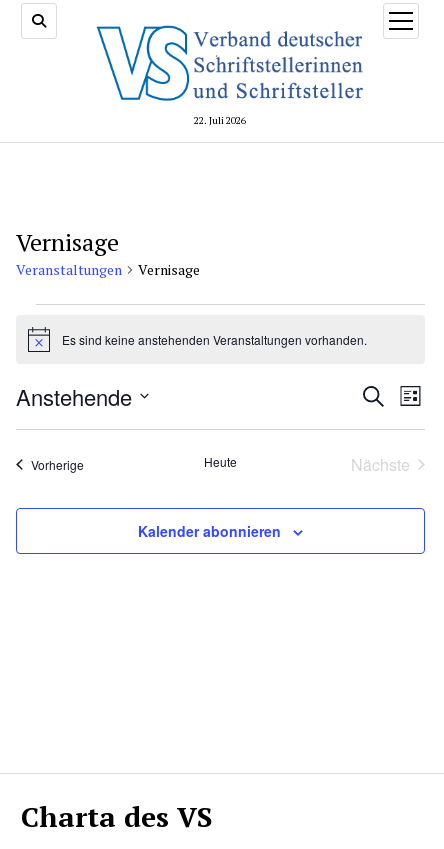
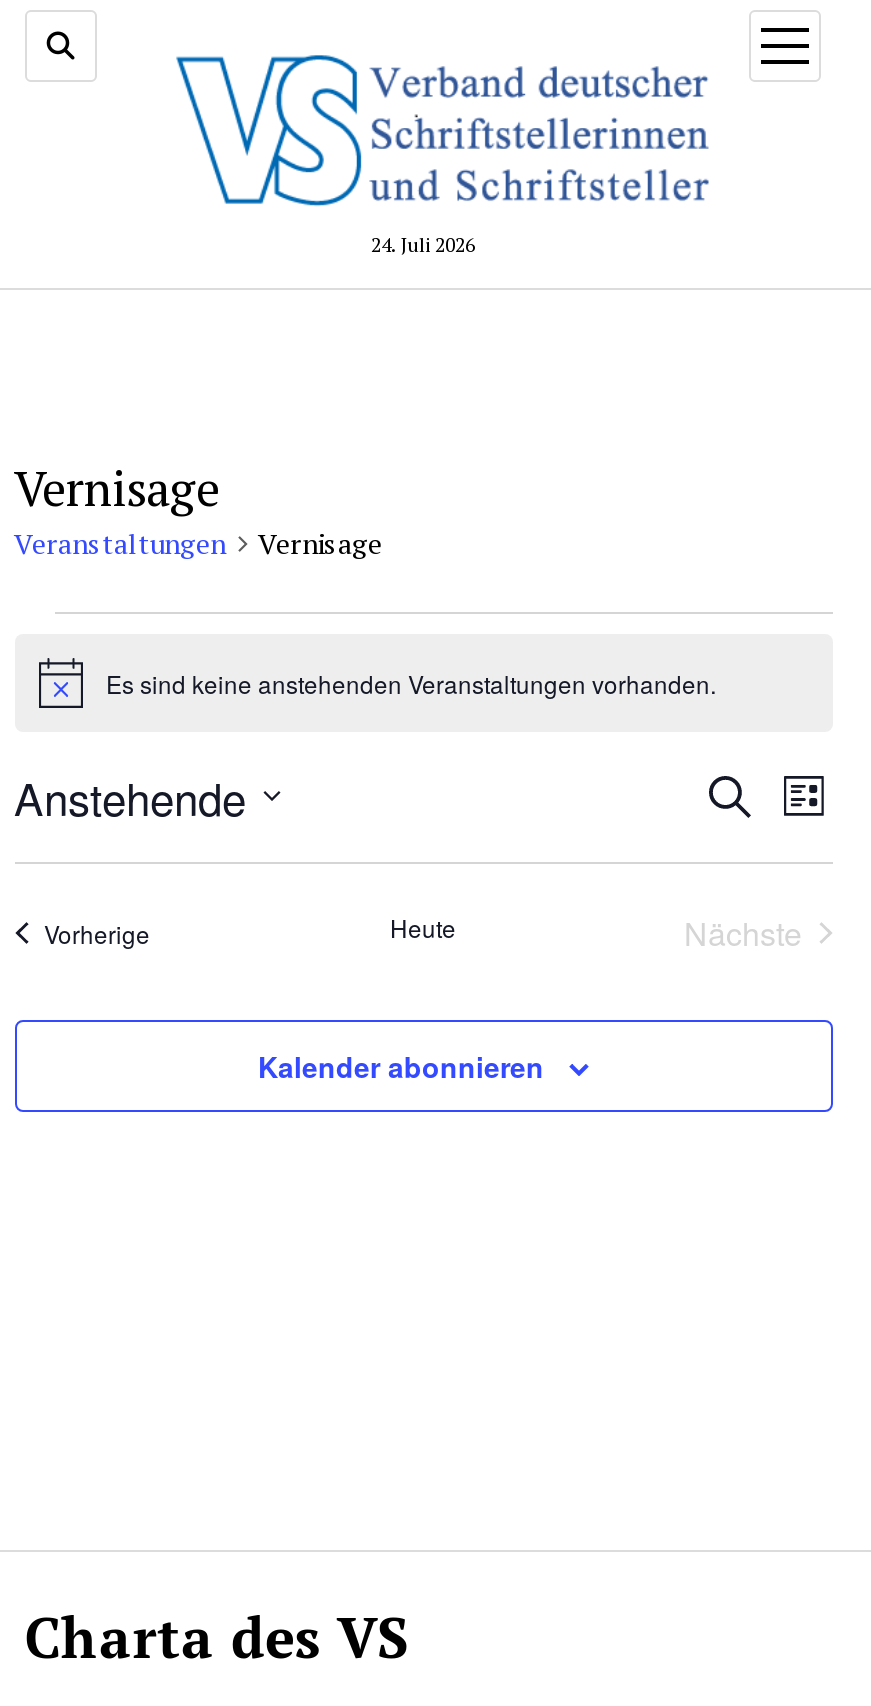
- 22. Juli 2026
+ 24. Juli 2026
